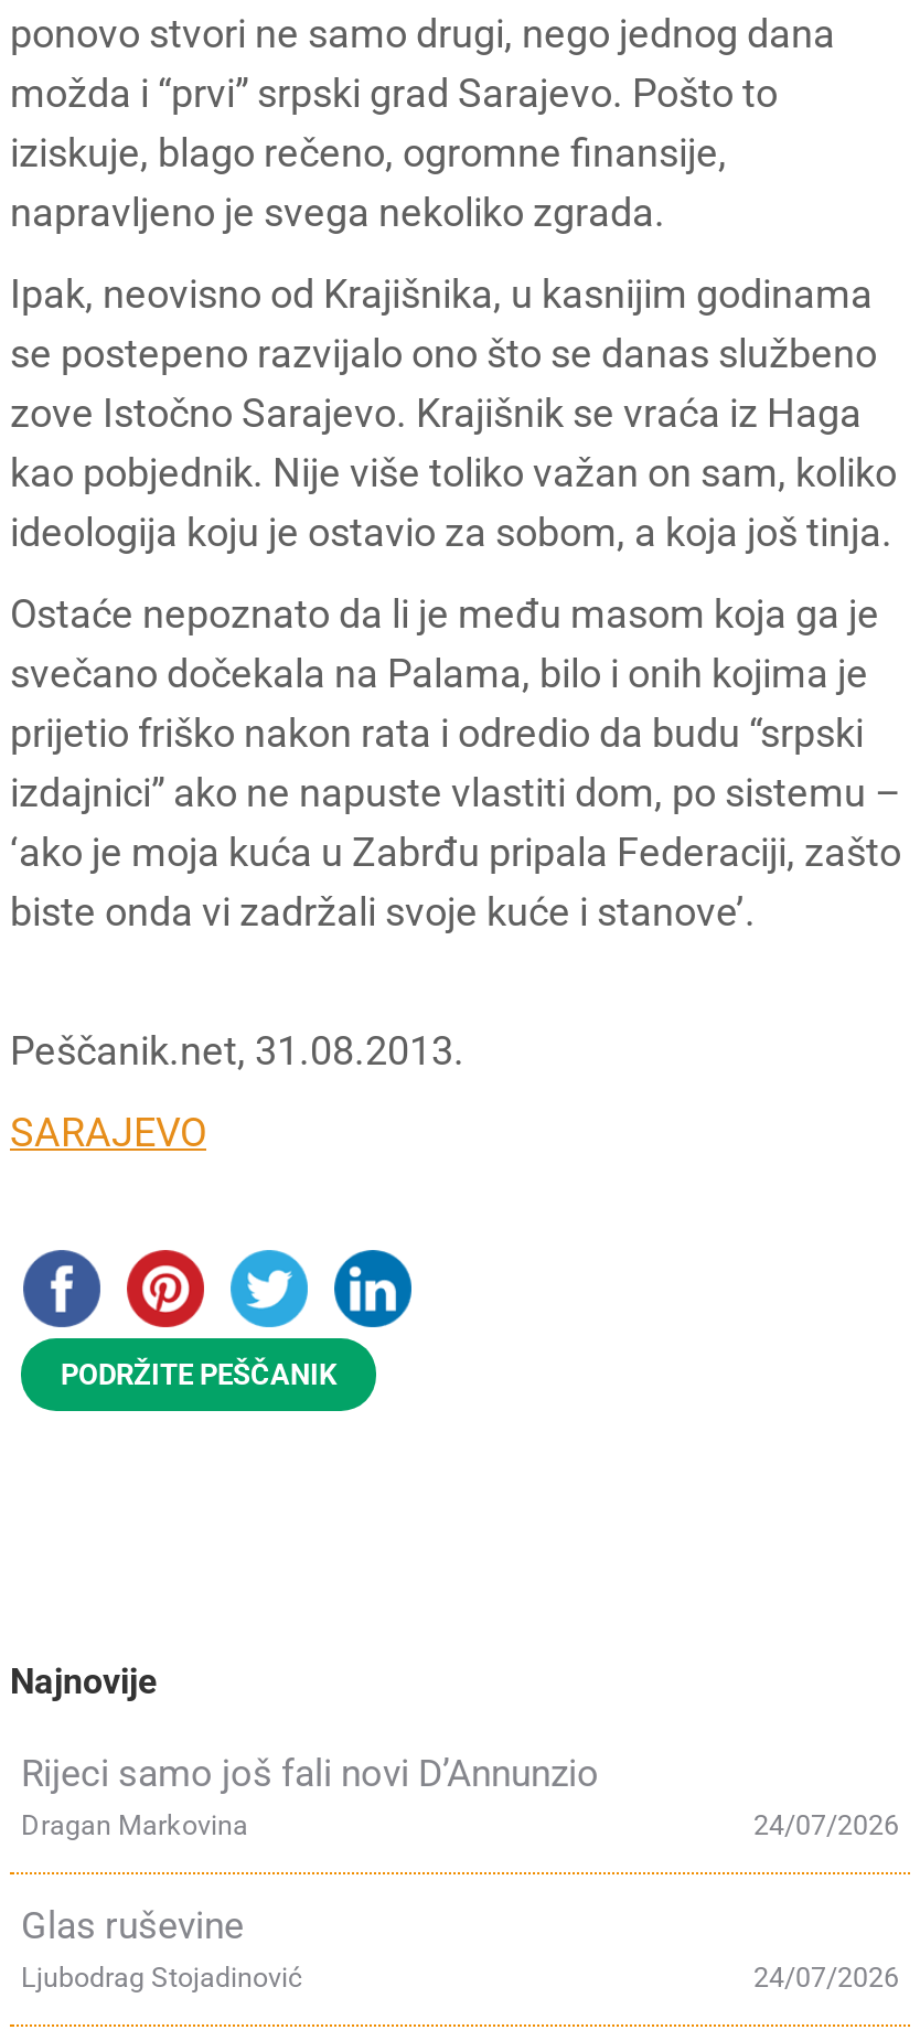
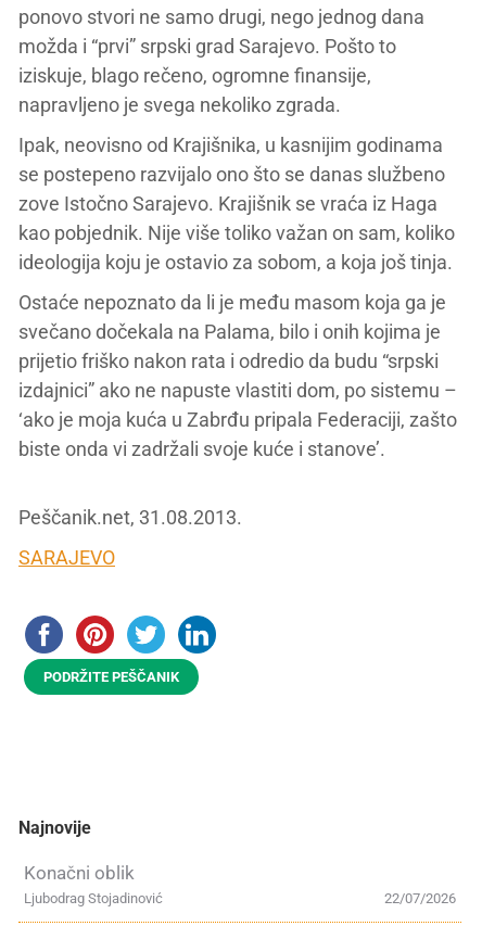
- Rijeci samo još fali novi D’Annunzio
- 24/07/2026
- Dragan Markovina
- Glas ruševine
- 24/07/2026
+ Konačni oblik
+ 22/07/2026
